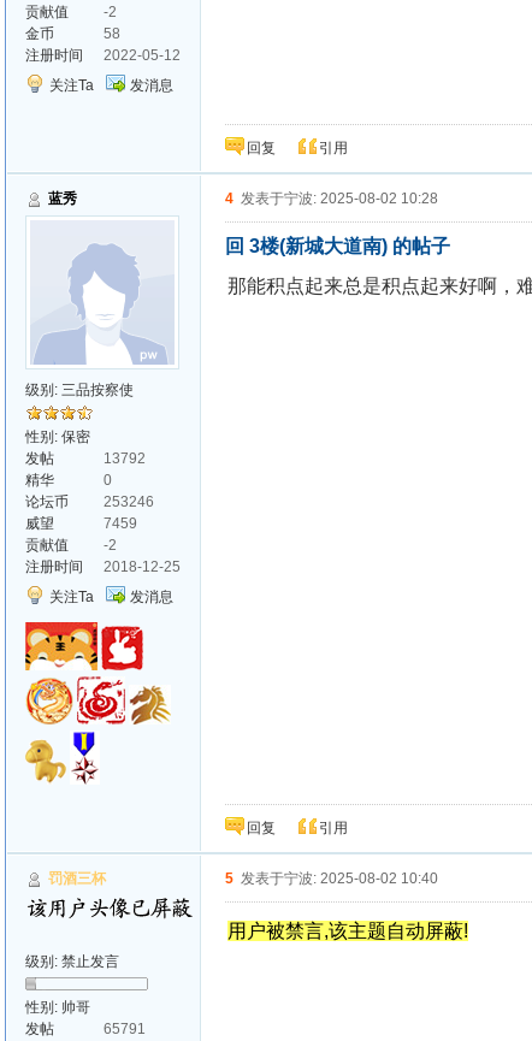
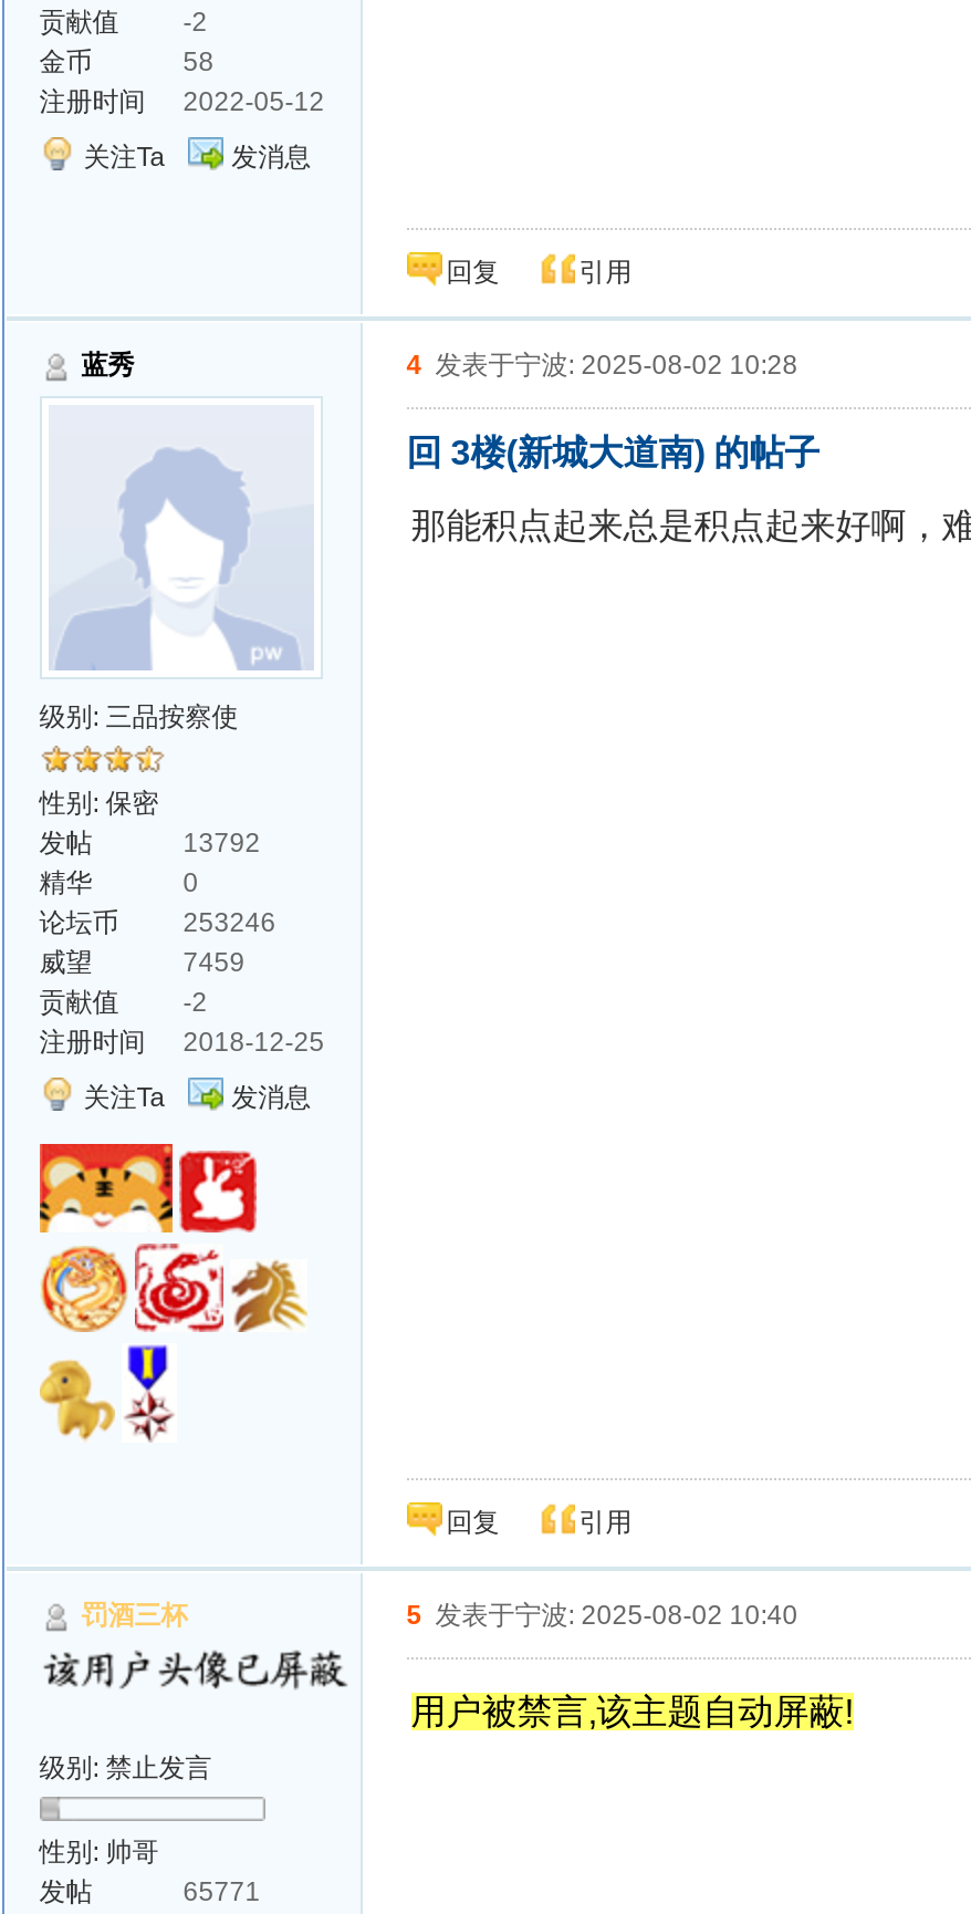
- 65791
+ 65771
